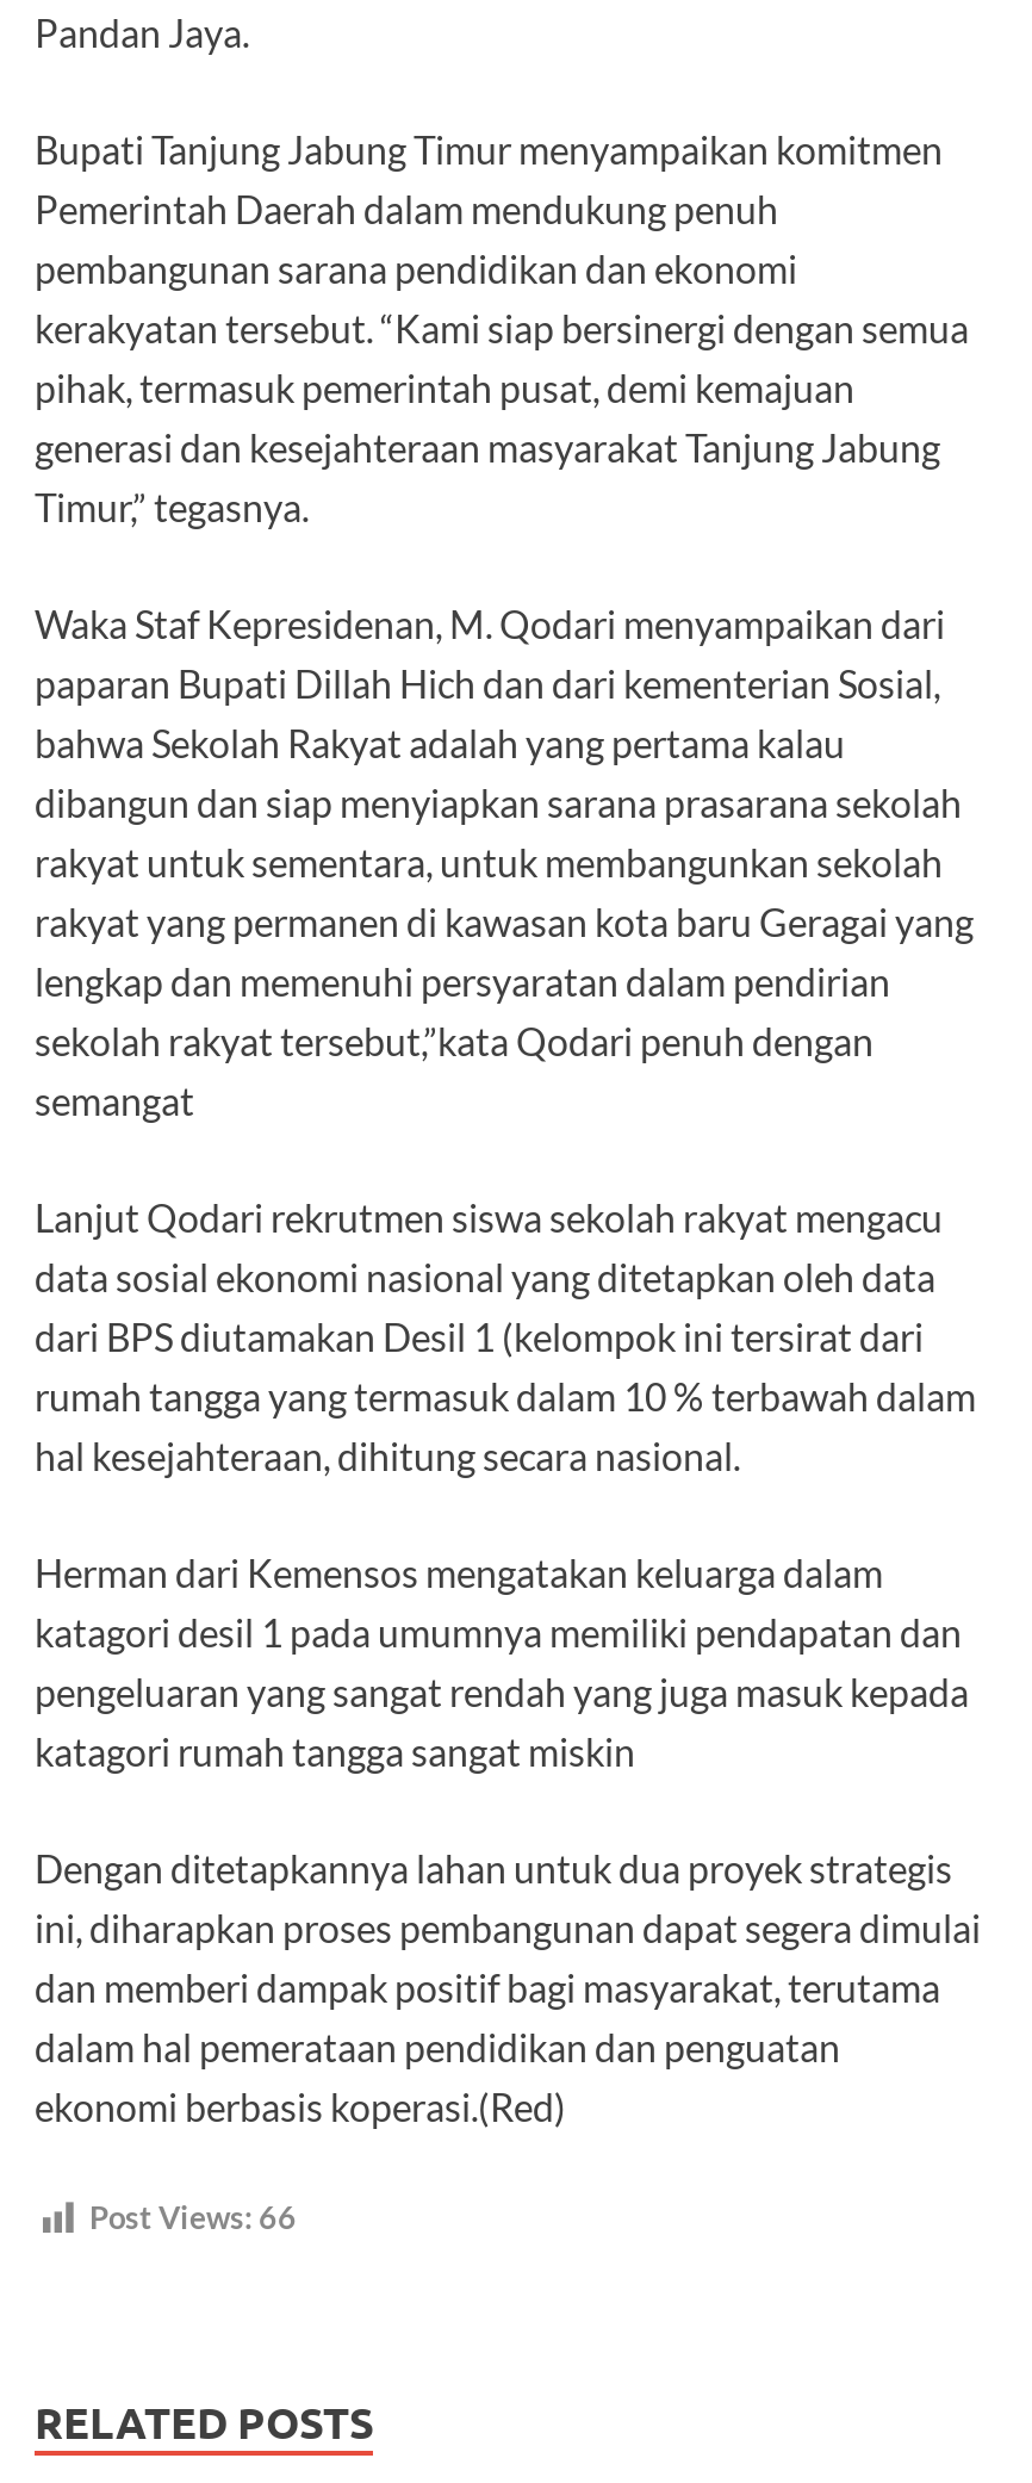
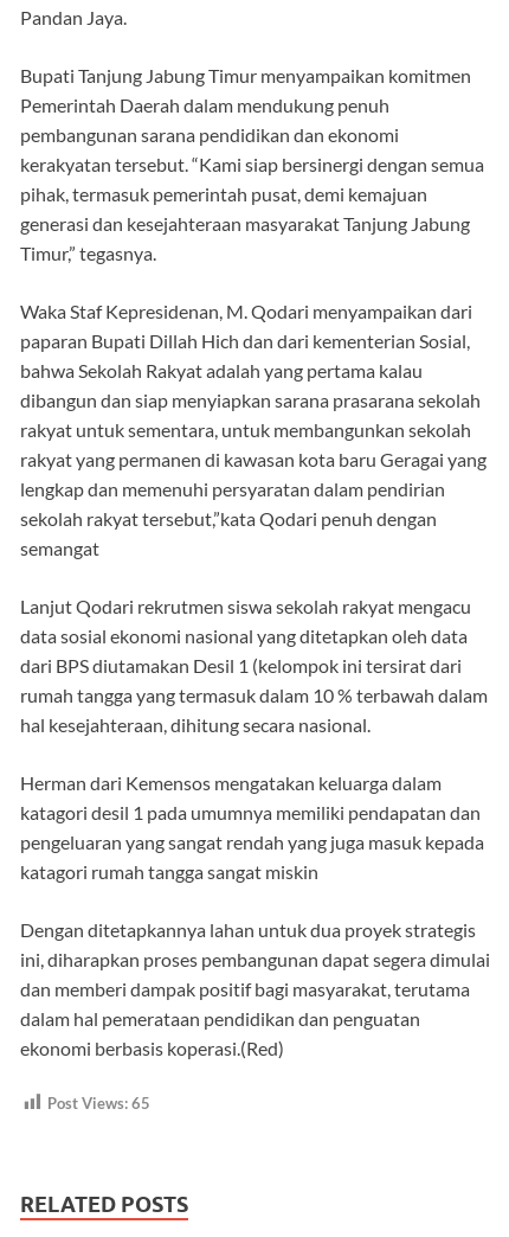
- Post Views: 66
+ Post Views: 65
